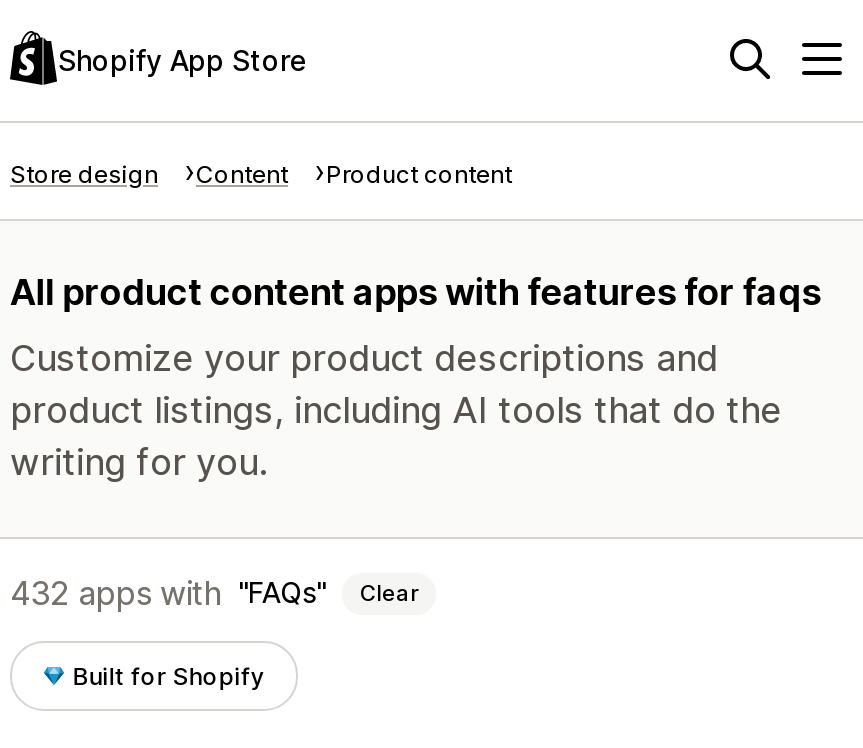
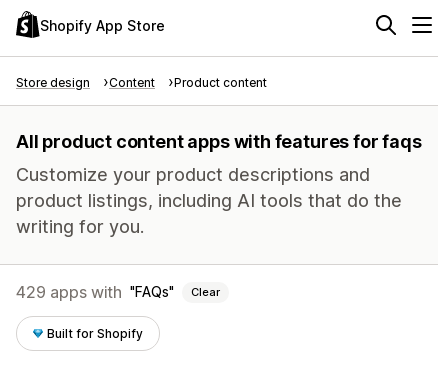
- 432 apps with FAQs Clear
+ 429 apps with FAQs Clear
